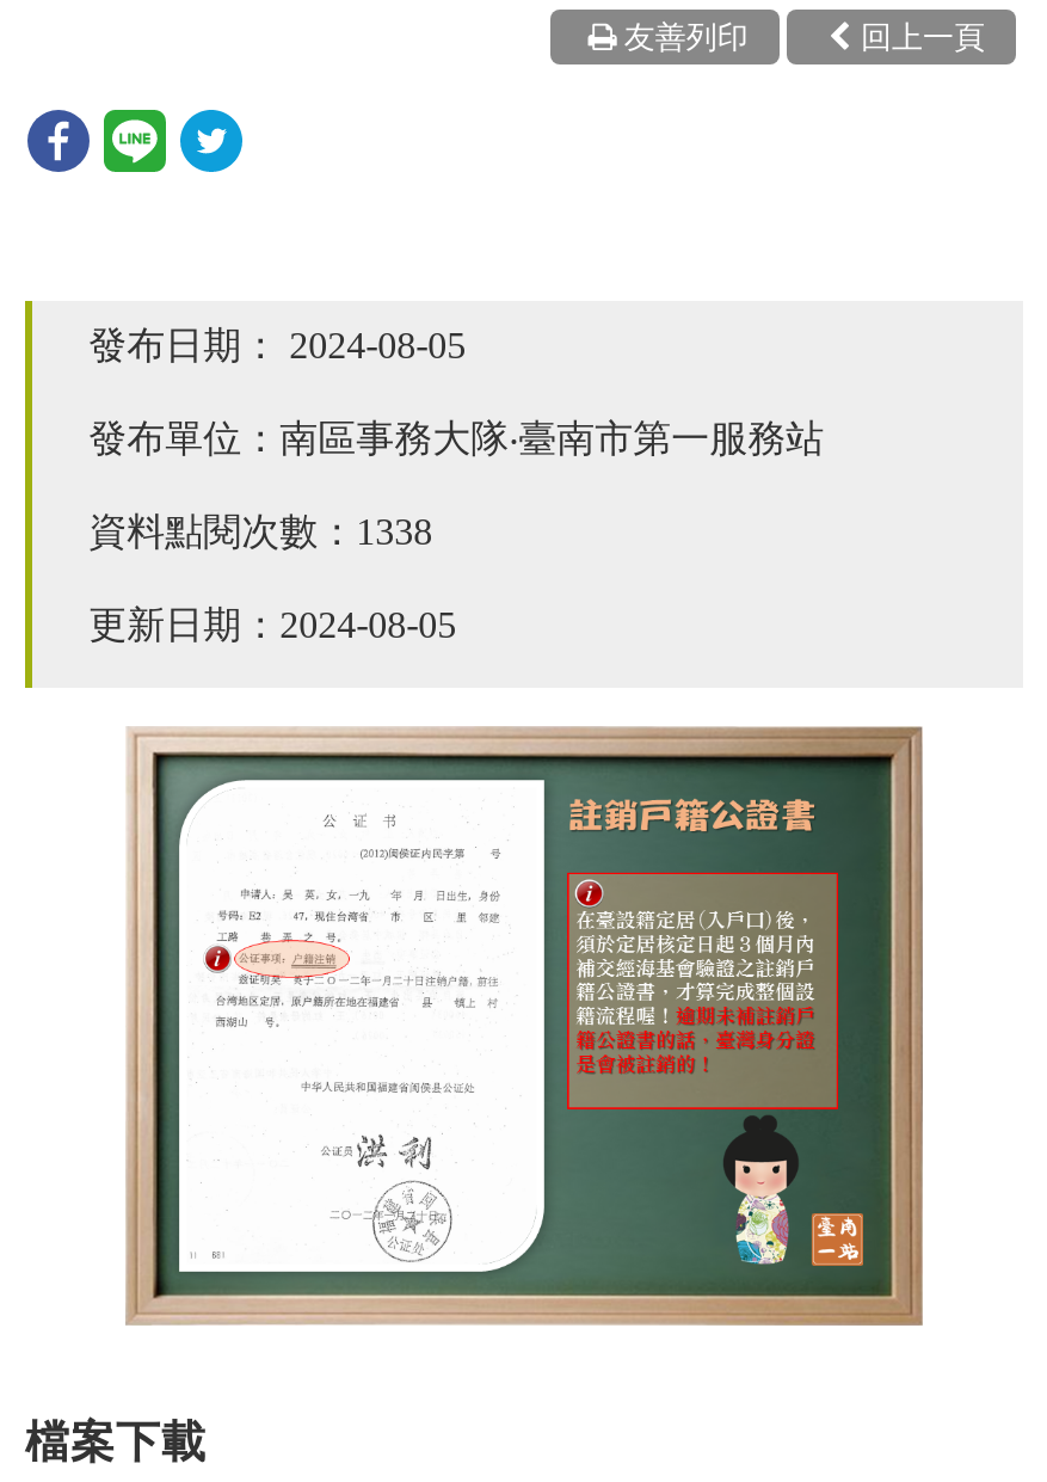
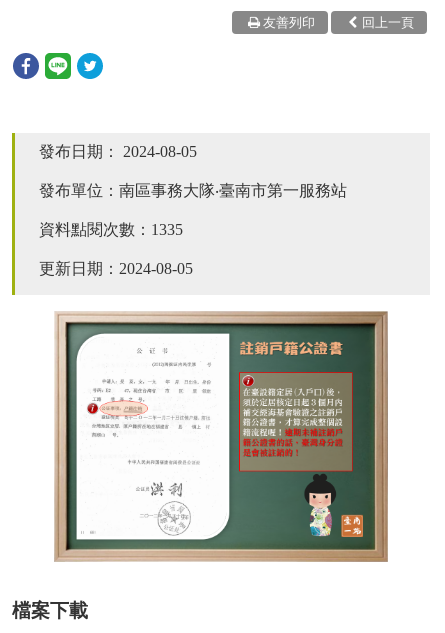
- 資料點閱次數：1338
+ 資料點閱次數：1335
